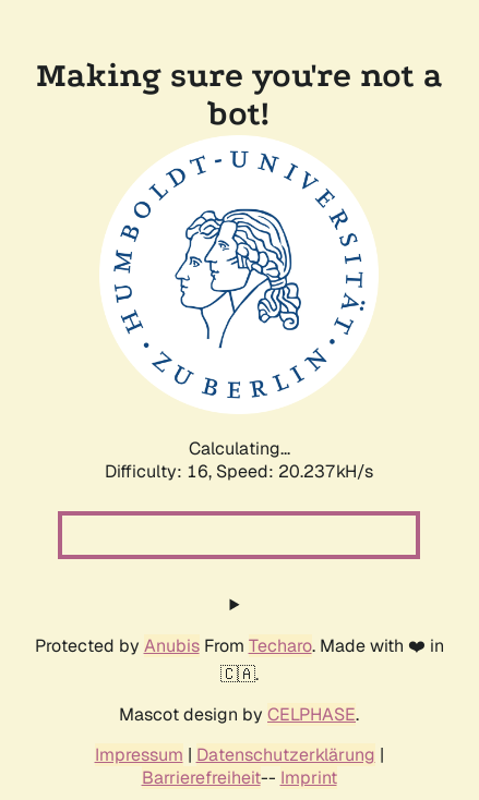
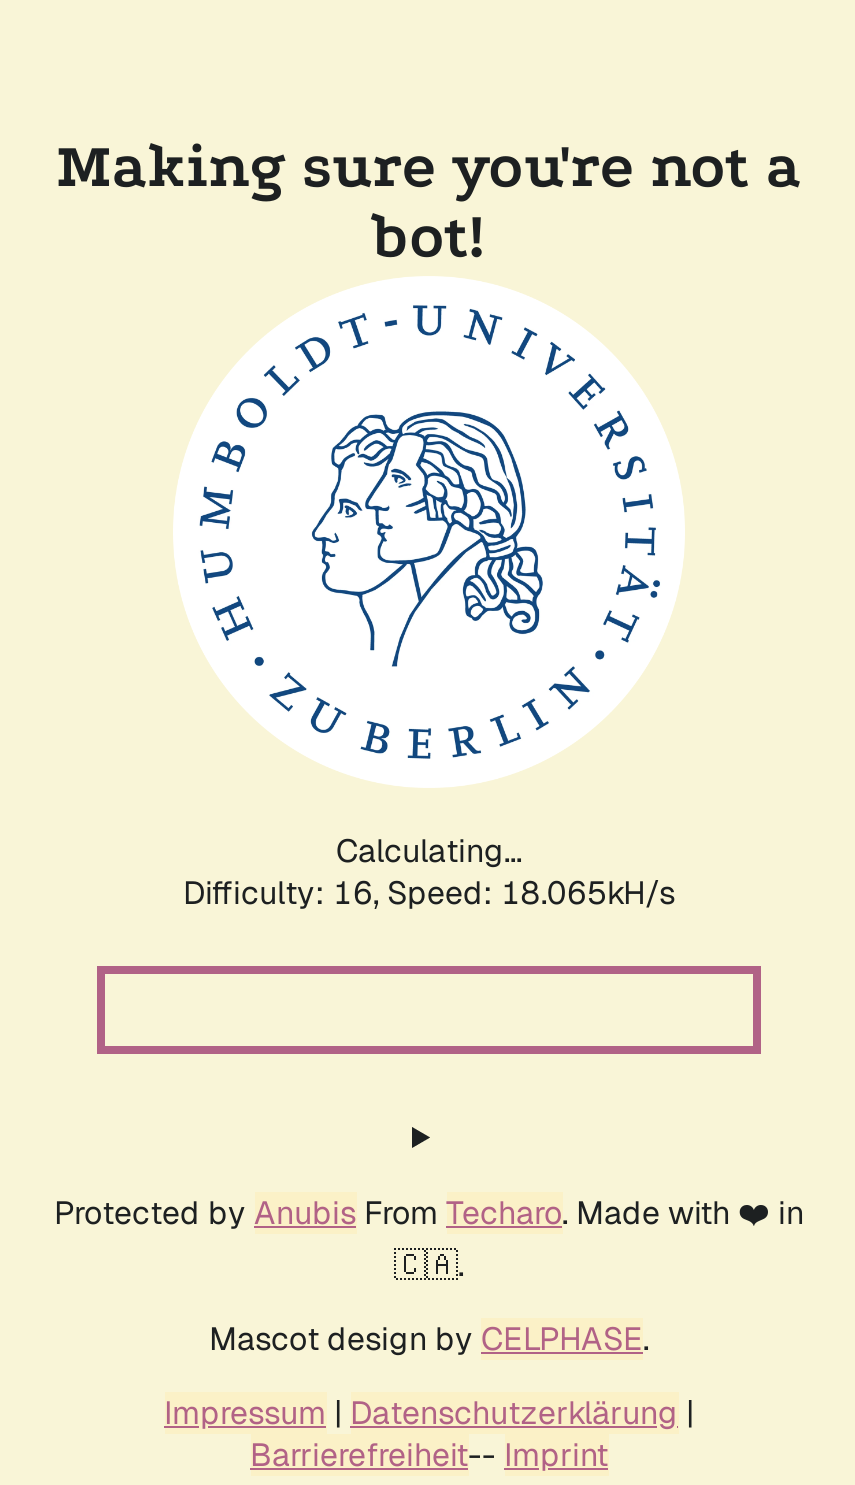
- Difficulty: 16, Speed: 20.237kH/s
+ Difficulty: 16, Speed: 18.065kH/s
